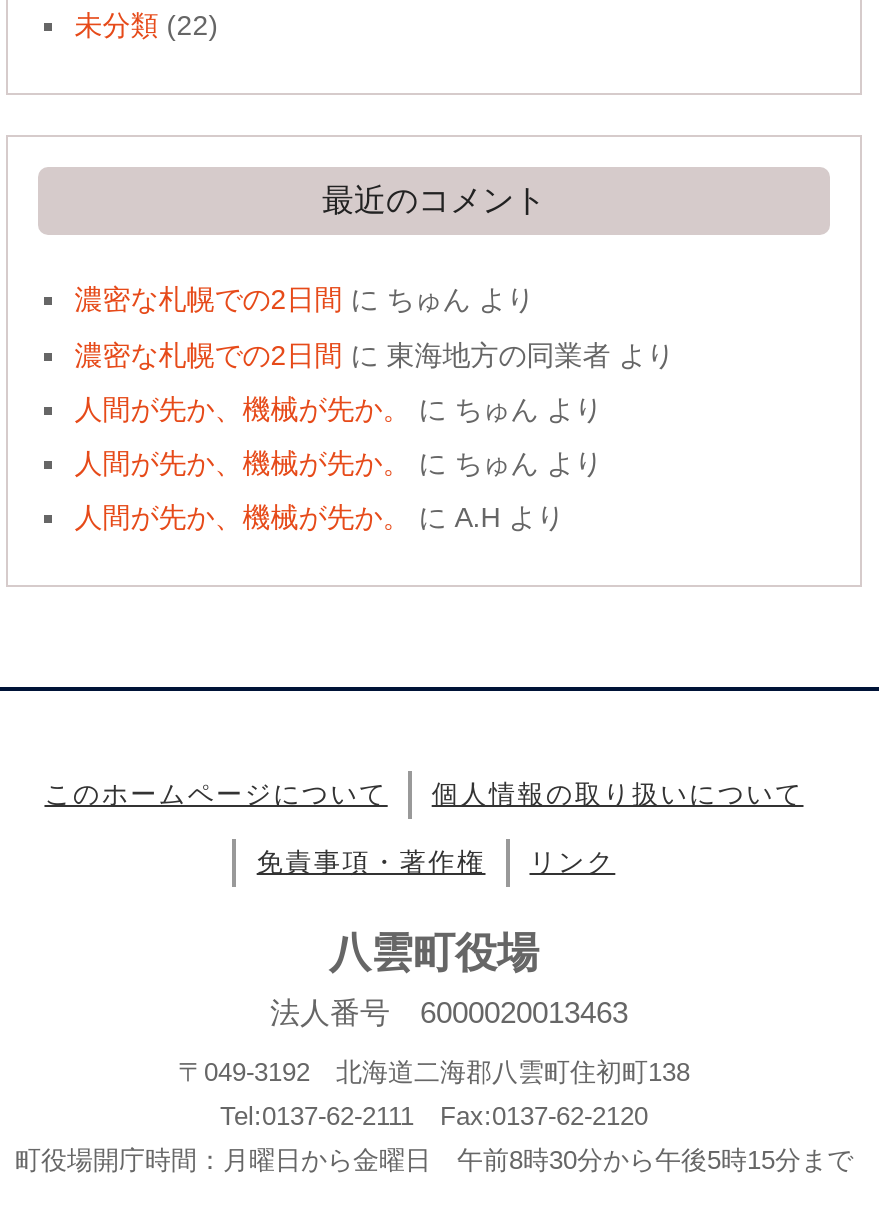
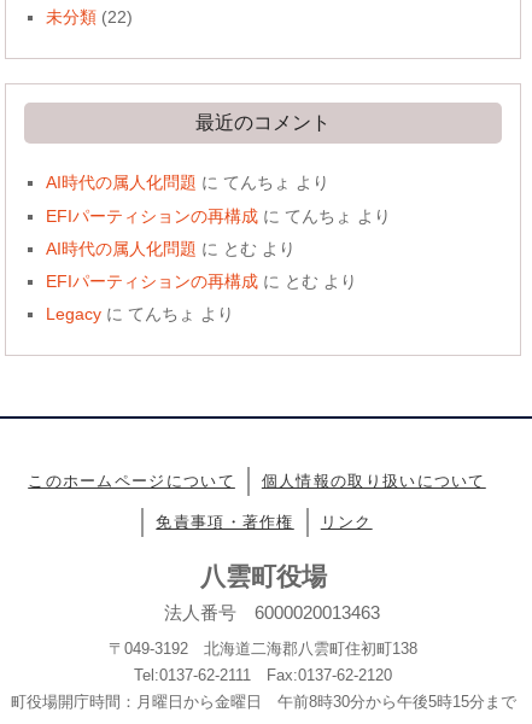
- 濃密な札幌での2日間にちゅんより
+ AI時代の属人化問題にてんちょより

- 濃密な札幌での2日間に東海地方の同業者より
+ EFIパーティションの再構成にてんちょより

- 人間が先か、機械が先か。にちゅんより
+ AI時代の属人化問題にとむより

- 人間が先か、機械が先か。にちゅんより
+ EFIパーティションの再構成にとむより

- 人間が先か、機械が先か。にA.Hより
+ Legacyにてんちょより
